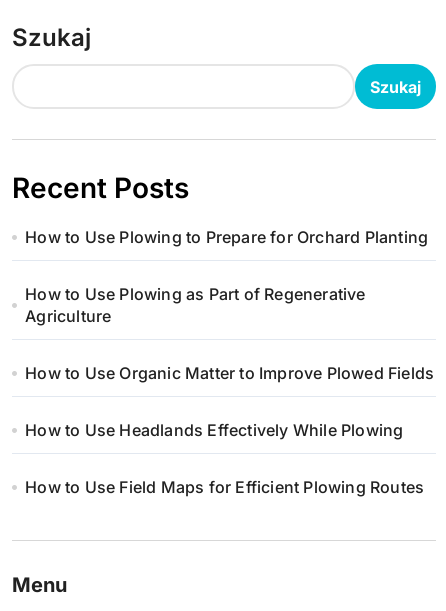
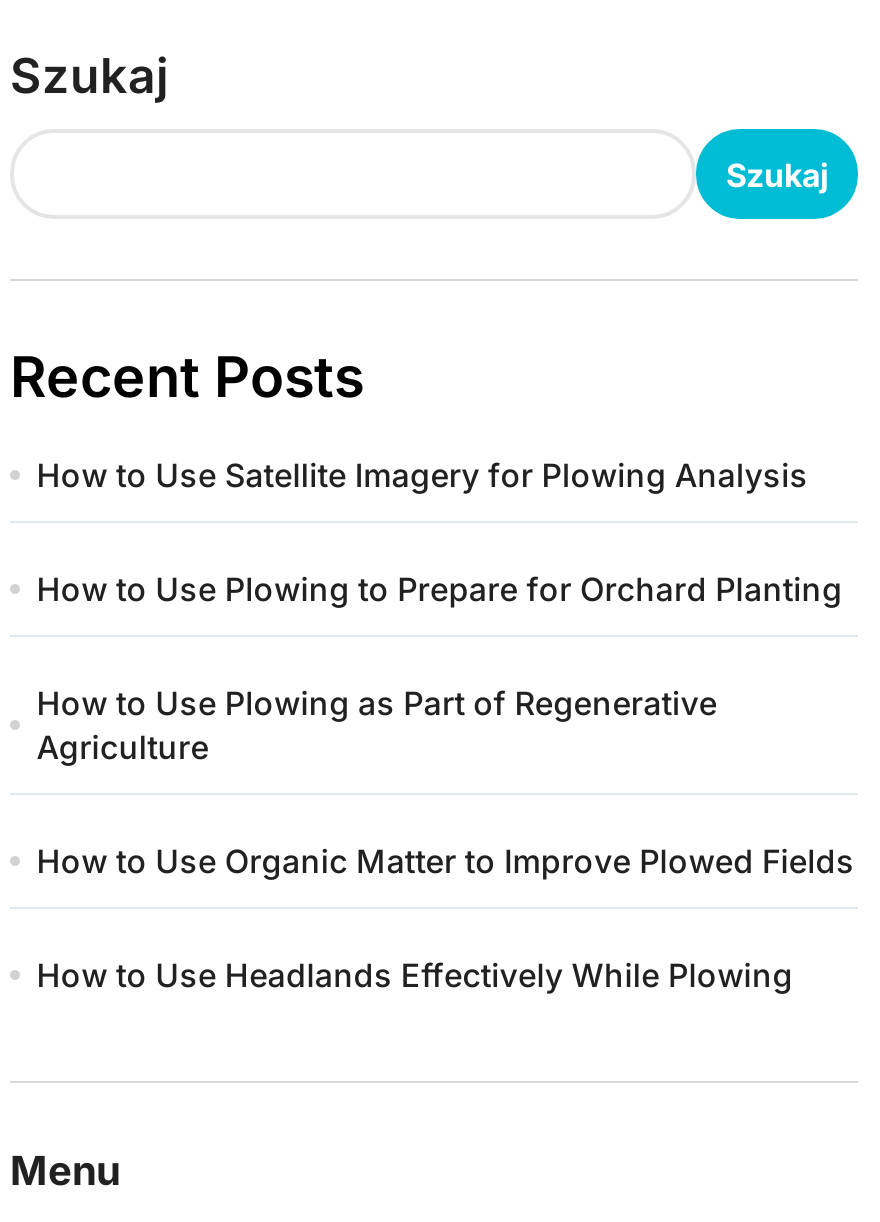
+ How to Use Satellite Imagery for Plowing Analysis

moved down: How to Use Plowing to Prepare for Orchard Planting | How to Use Plowing as Part of Regenerative | Agriculture | How to Use Organic Matter to Improve Plowed Fields | How to Use Headlands Effectively While Plowing

- How to Use Field Maps for Efficient Plowing Routes
